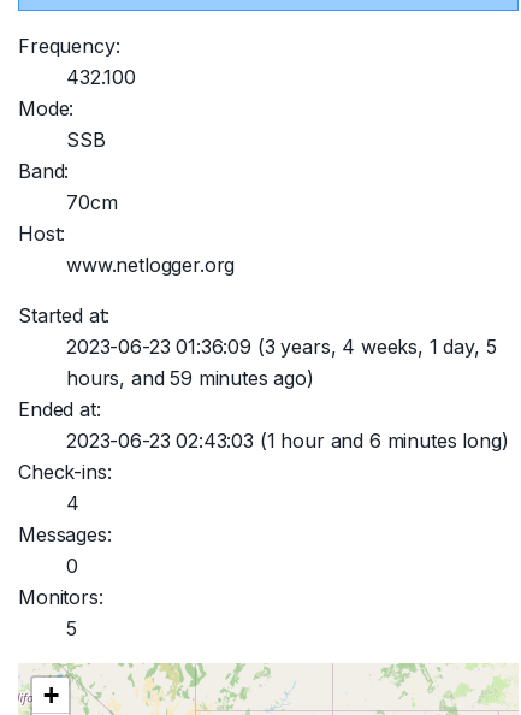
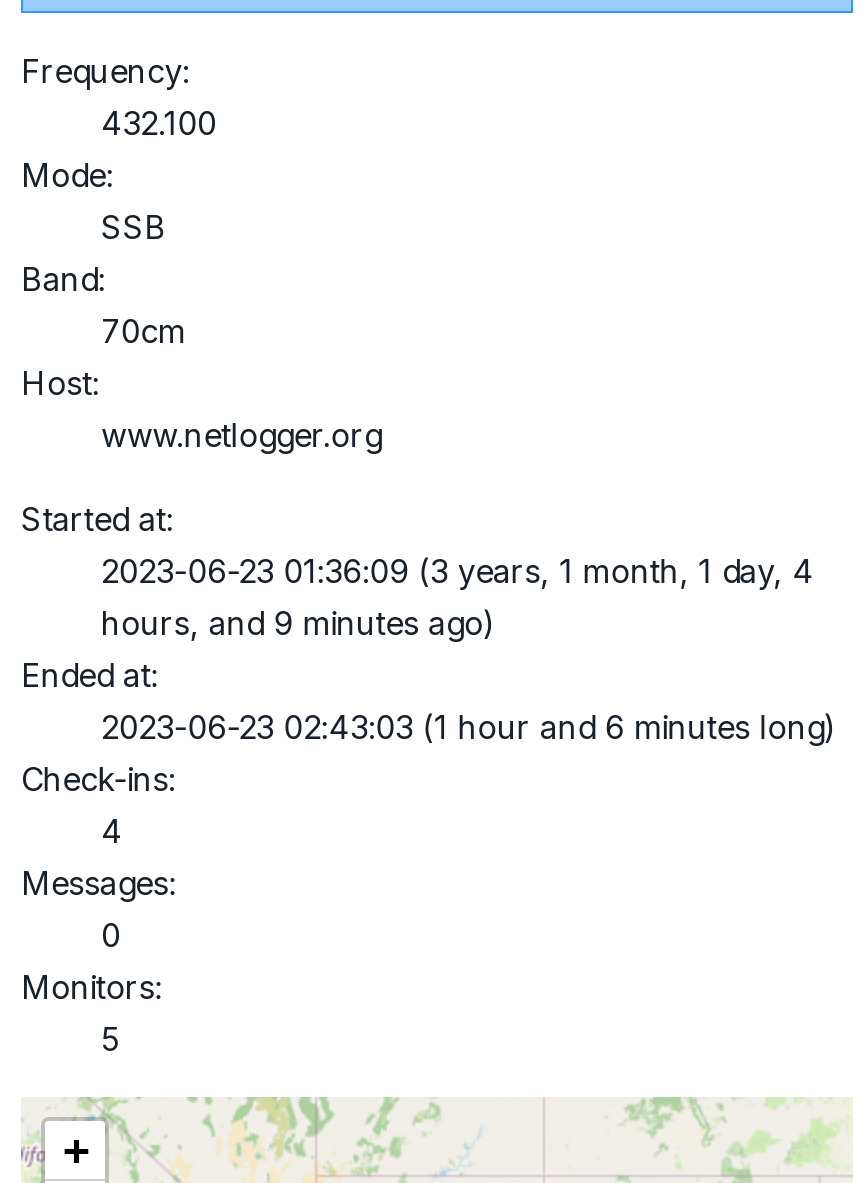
- 2023-06-23 01:36:09 (3 years, 4 weeks, 1 day, 5
+ 2023-06-23 01:36:09 (3 years, 1 month, 1 day, 4

- hours, and 59 minutes ago)
+ hours, and 9 minutes ago)
